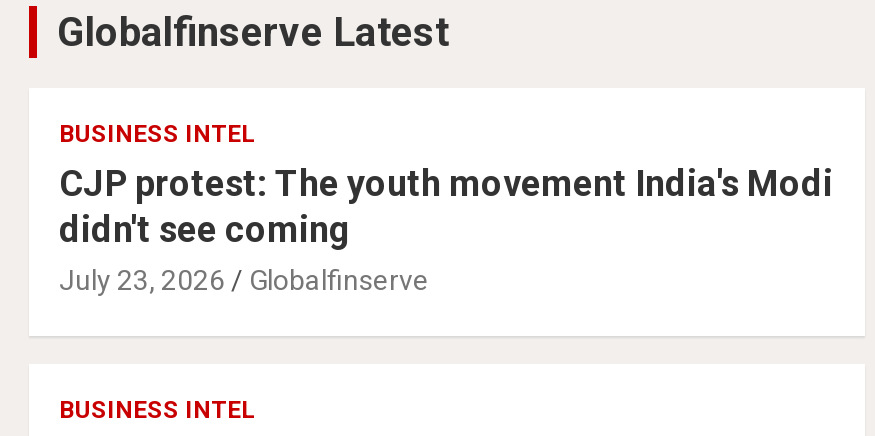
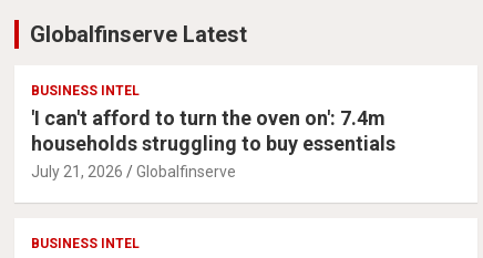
- CJP protest: The youth movement India's Modi
- didn't see coming
- July 23, 2026
+ 'I can't afford to turn the oven on': 7.4m
+ households struggling to buy essentials
+ July 21, 2026
